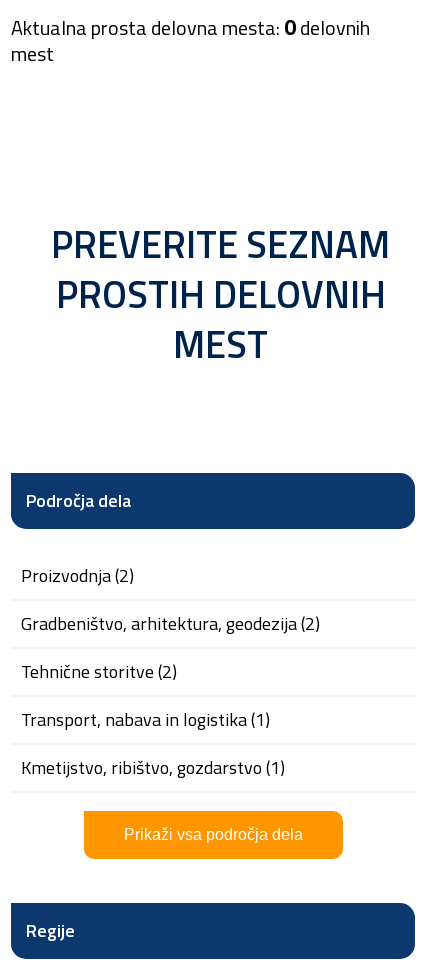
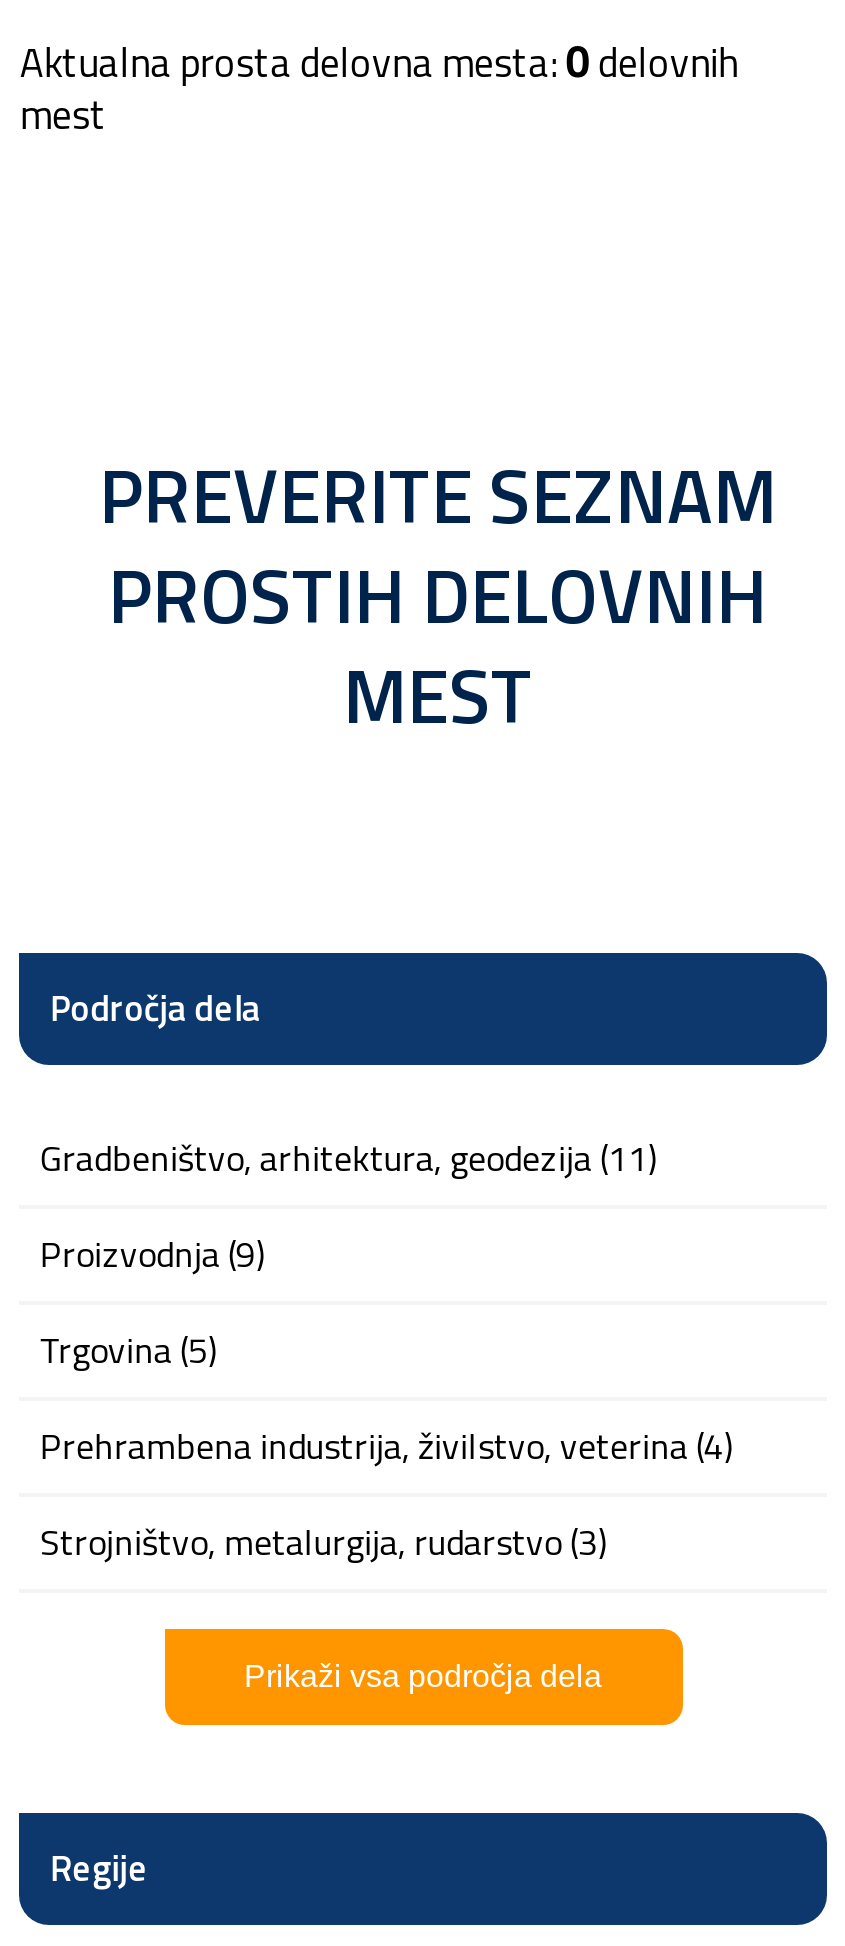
- proizvodnja (2)
+ gradbeništvo, arhitektura, geodezija (11)

- gradbeništvo, arhitektura, geodezija (2)
+ proizvodnja (9)

- tehnične storitve (2)
+ trgovina (5)

- transport, nabava in logistika (1)
+ prehrambena industrija, živilstvo, veterina (4)

- kmetijstvo, ribištvo, gozdarstvo (1)
+ strojništvo, metalurgija, rudarstvo (3)
